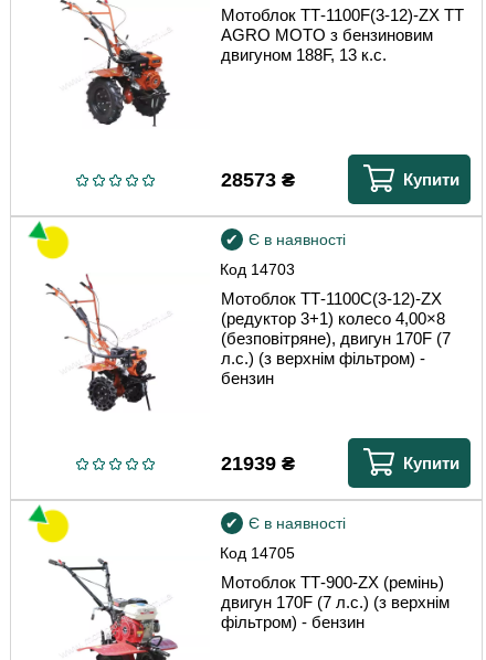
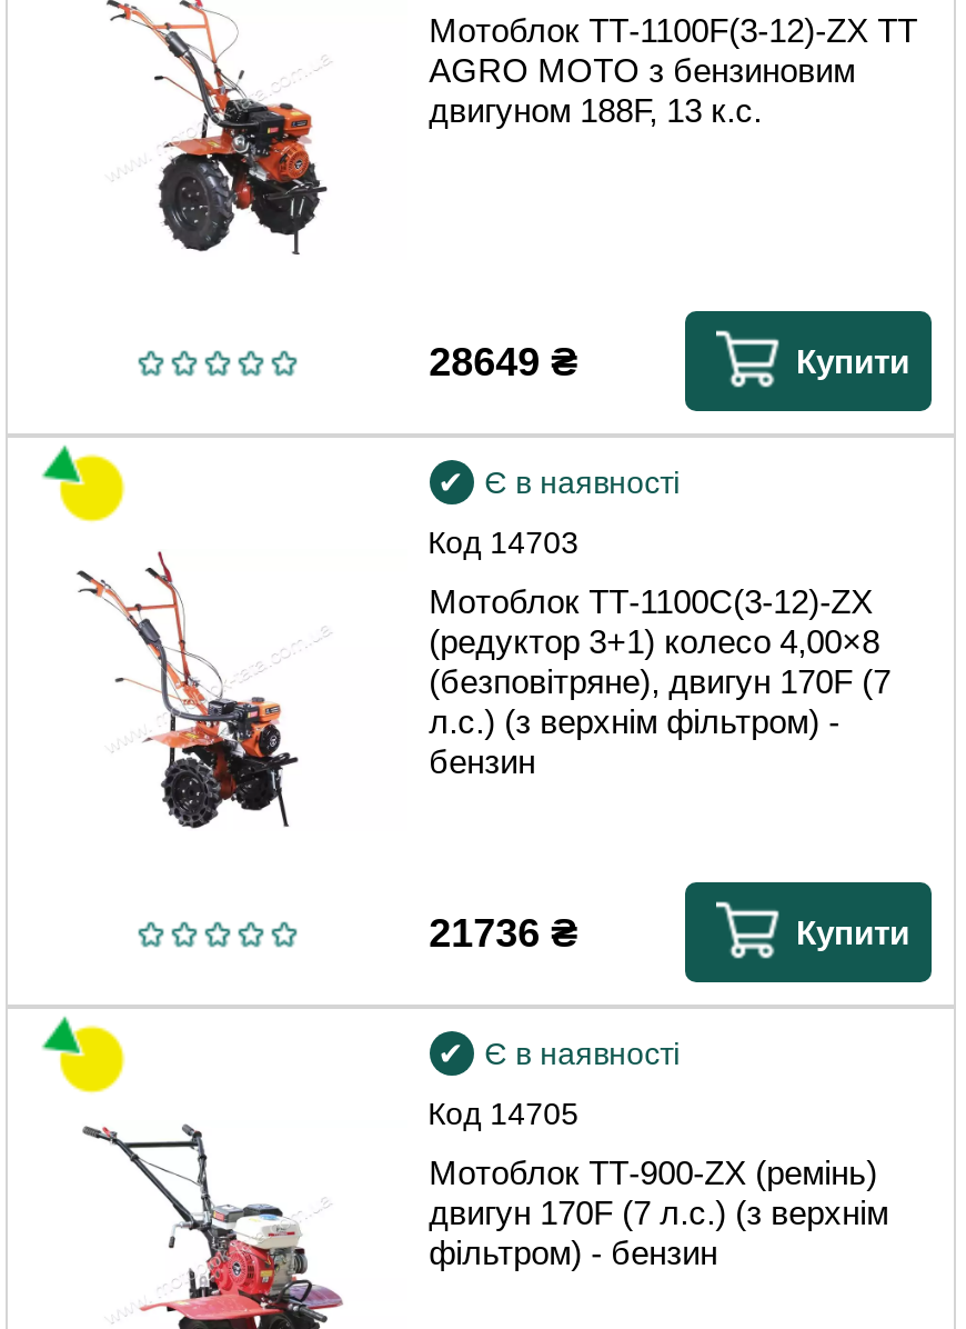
- 28573 ₴
+ 28649 ₴

- 21939 ₴
+ 21736 ₴
